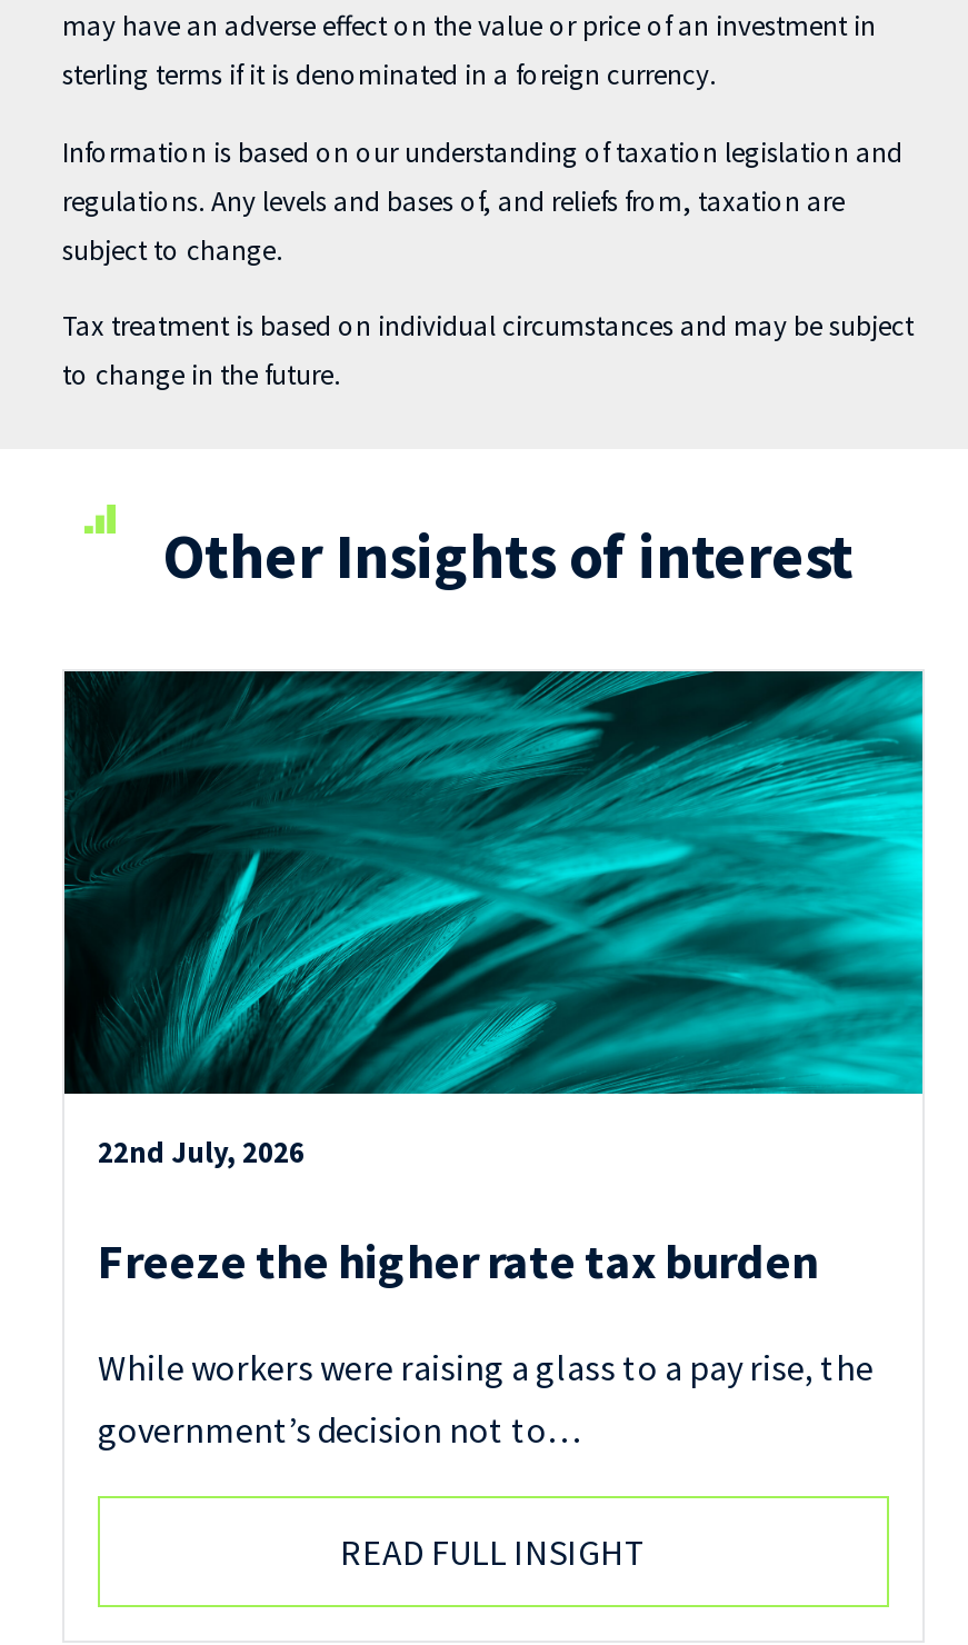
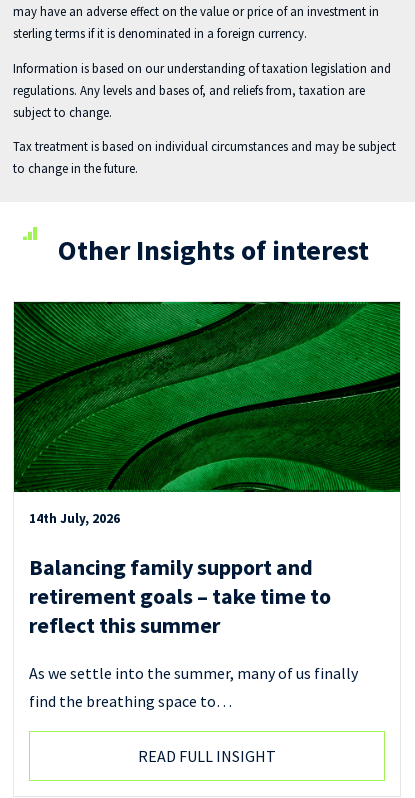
- [image]
- 22nd July, 2026
+ [image]
+ 14th July, 2026

- Freeze the higher rate tax burden
+ Balancing family support and
+ retirement goals – take time to
+ reflect this summer

- While workers were raising a glass to a pay rise, the
- government’s decision not to…
+ As we settle into the summer, many of us finally
+ find the breathing space to…
